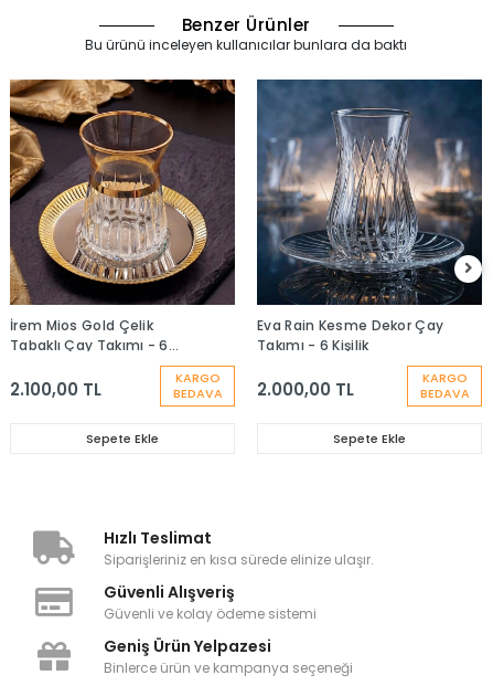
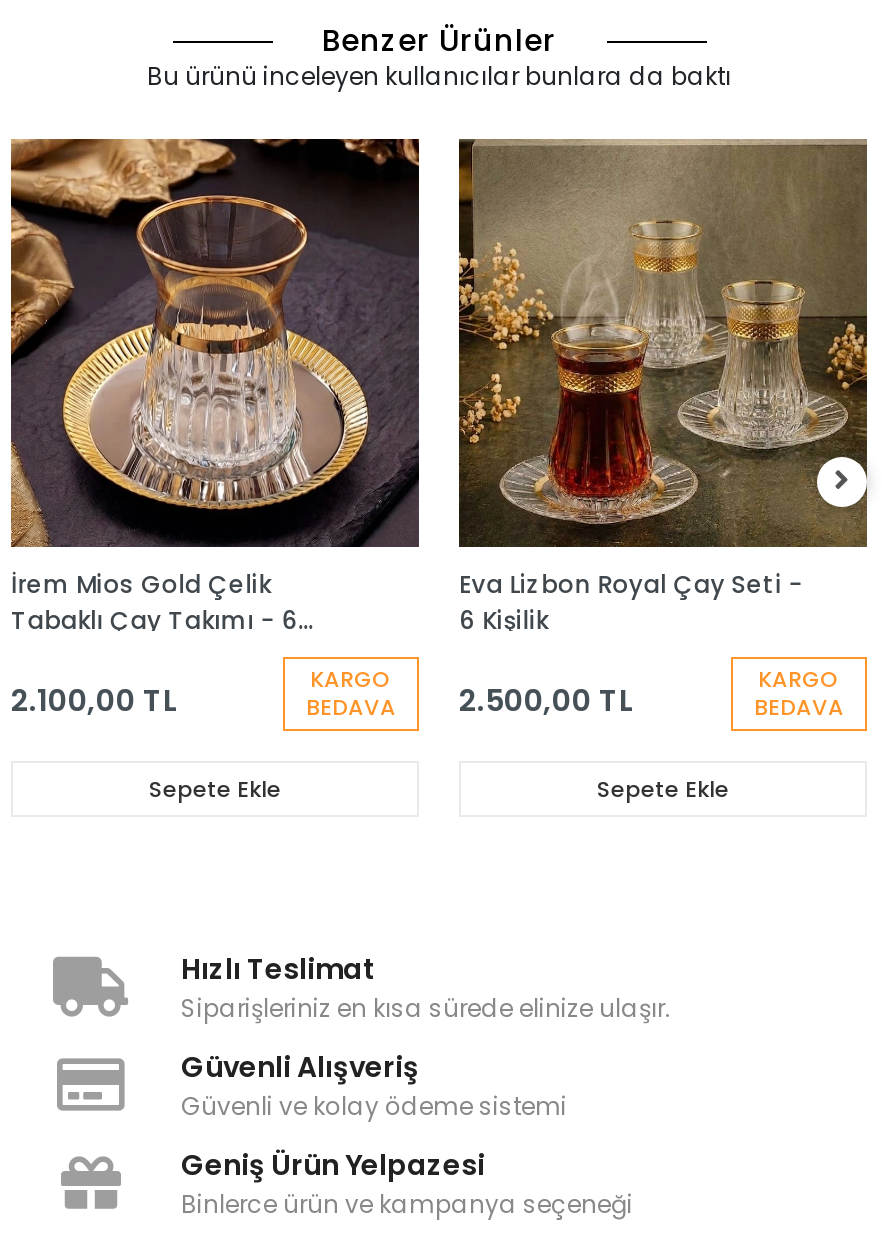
- [image]
- Eva Rain Kesme Dekor Çay
- Takımı - 6 Kişilik
+ [image]
+ Eva Lizbon Royal Çay Seti -
+ 6 Kişilik

- BEDAVA 2.000,00 TL
+ BEDAVA 2.500,00 TL
